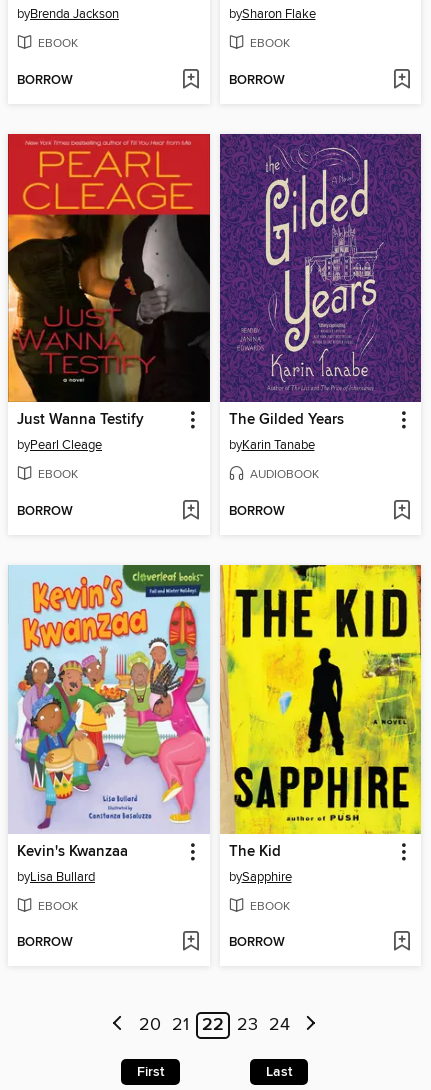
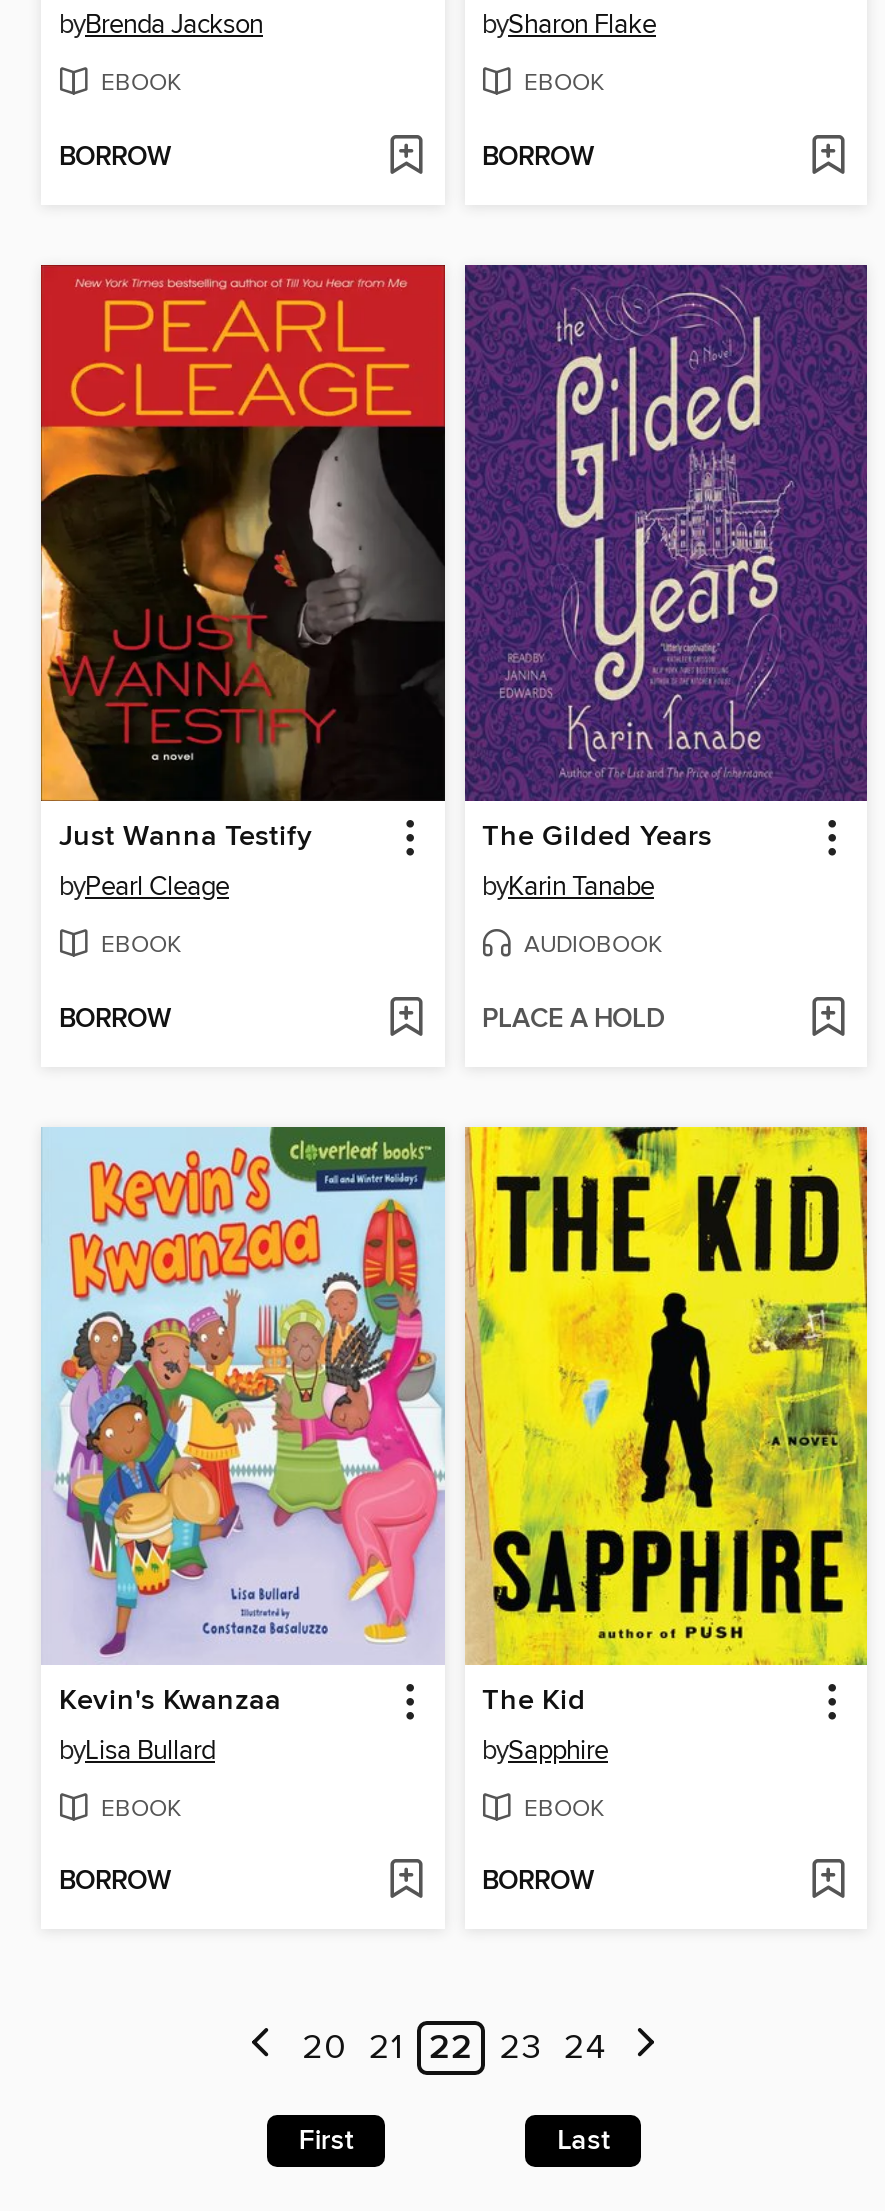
- BORROW
+ PLACE A HOLD
